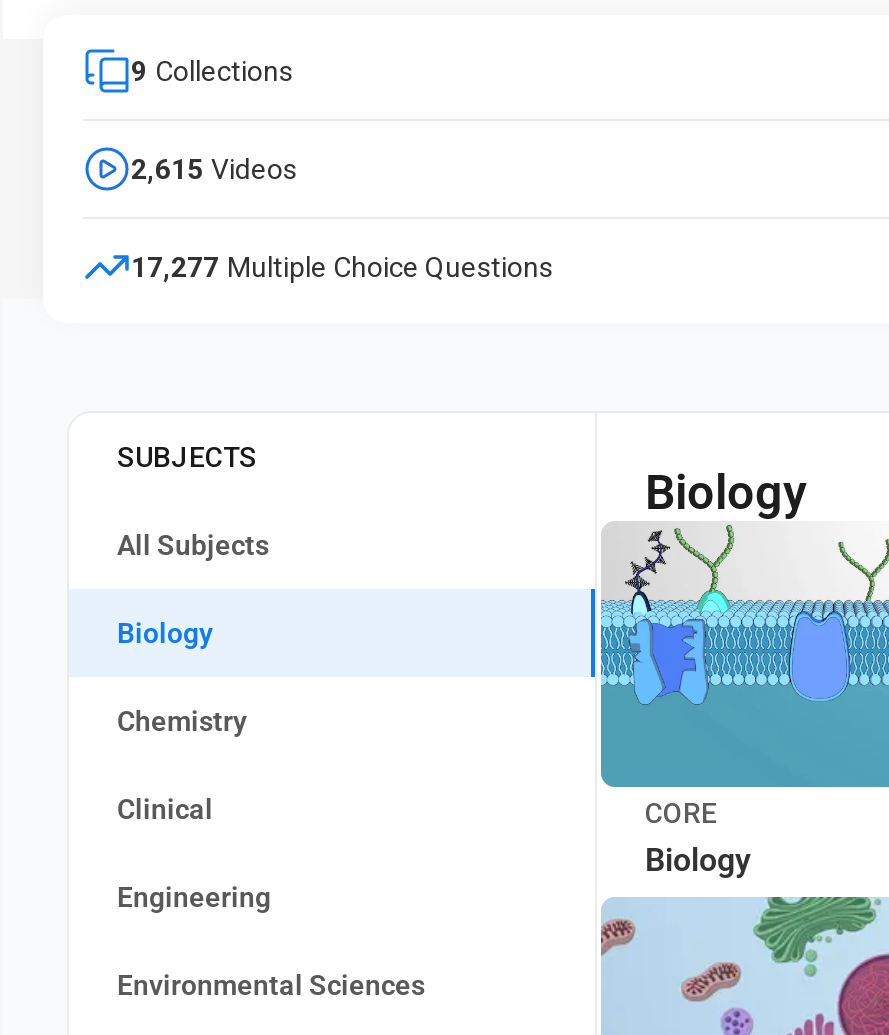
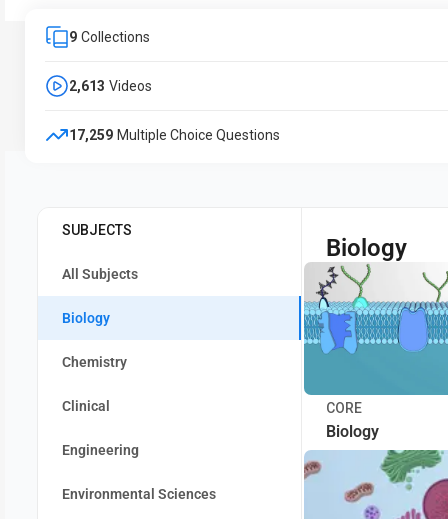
- 2,615 Videos
+ 2,613 Videos

- 17,277 Multiple Choice Questions
+ 17,259 Multiple Choice Questions
